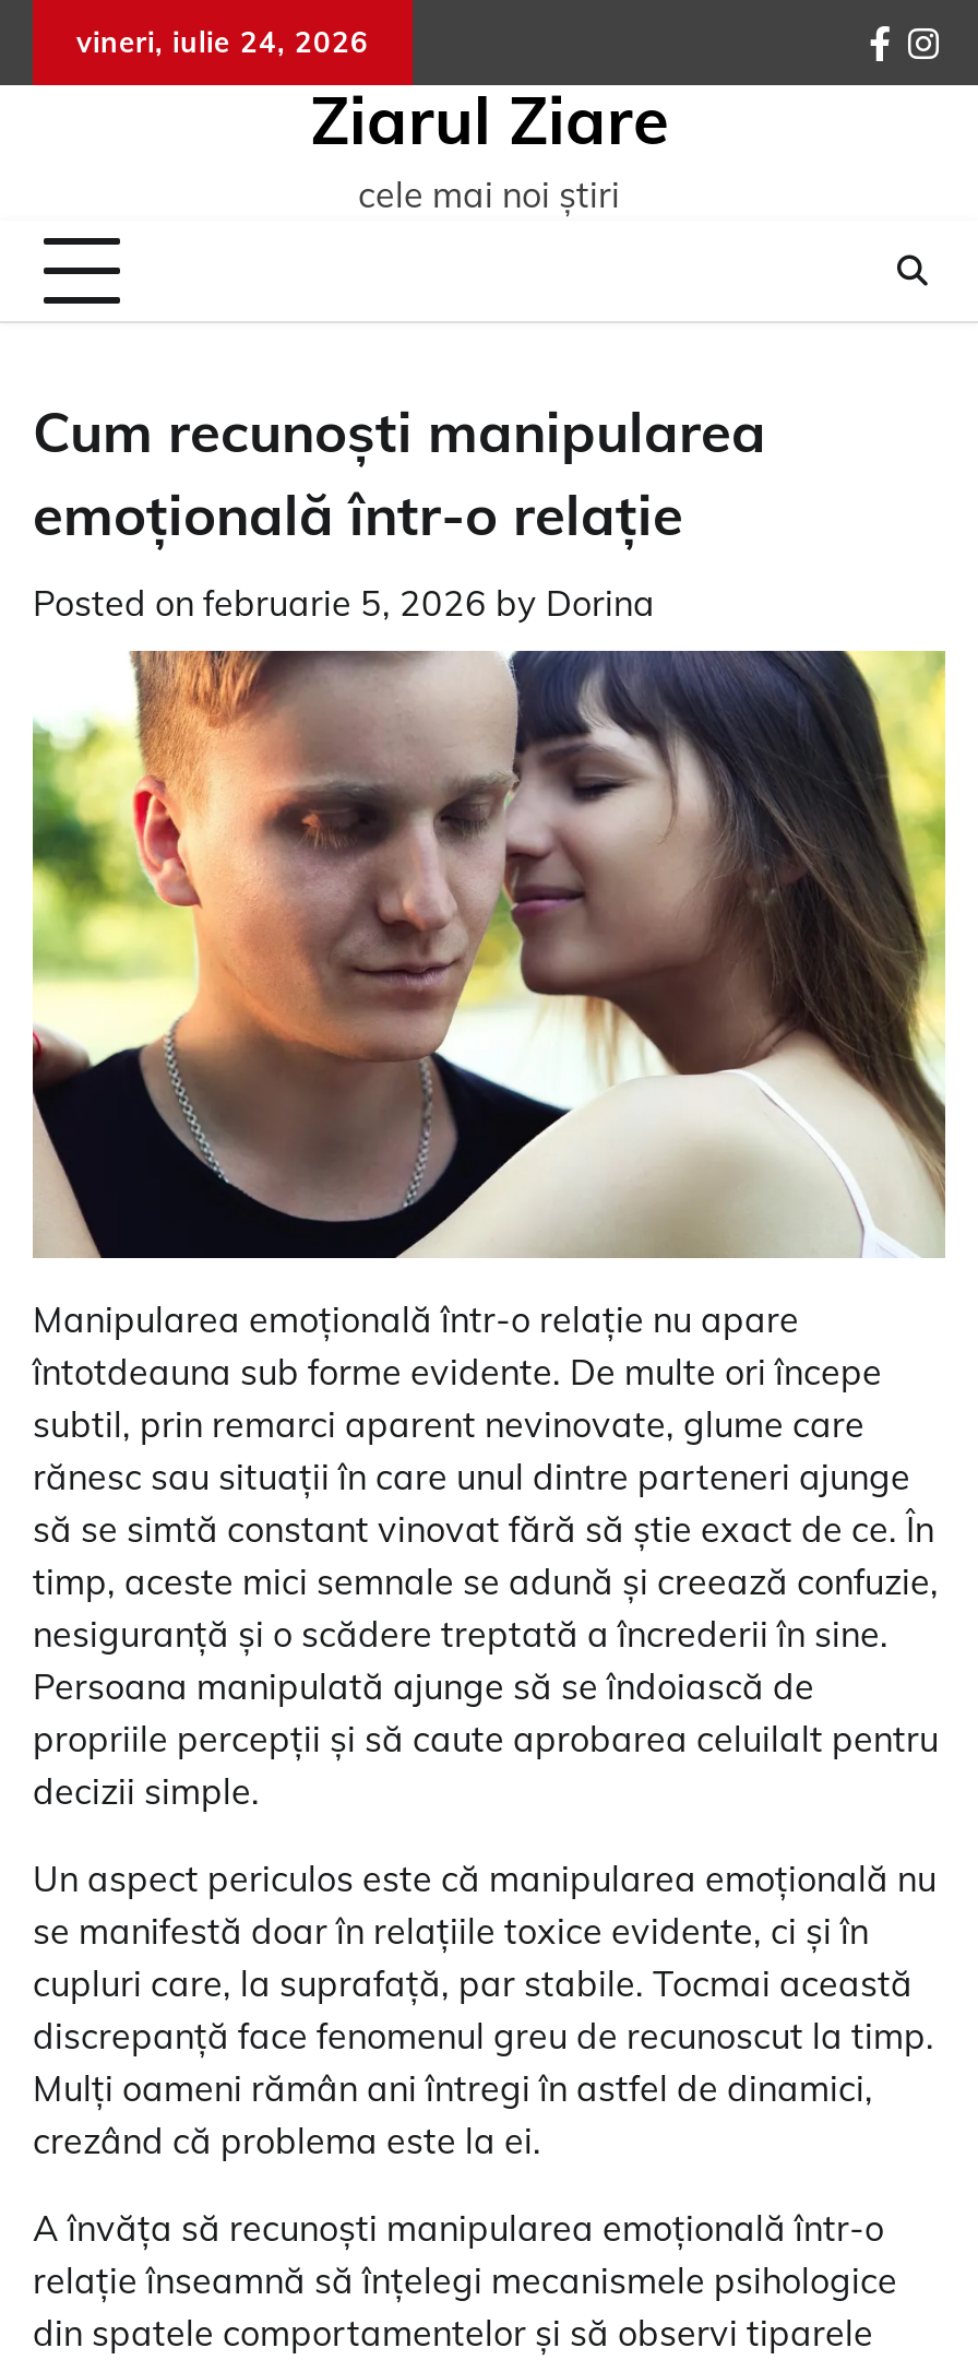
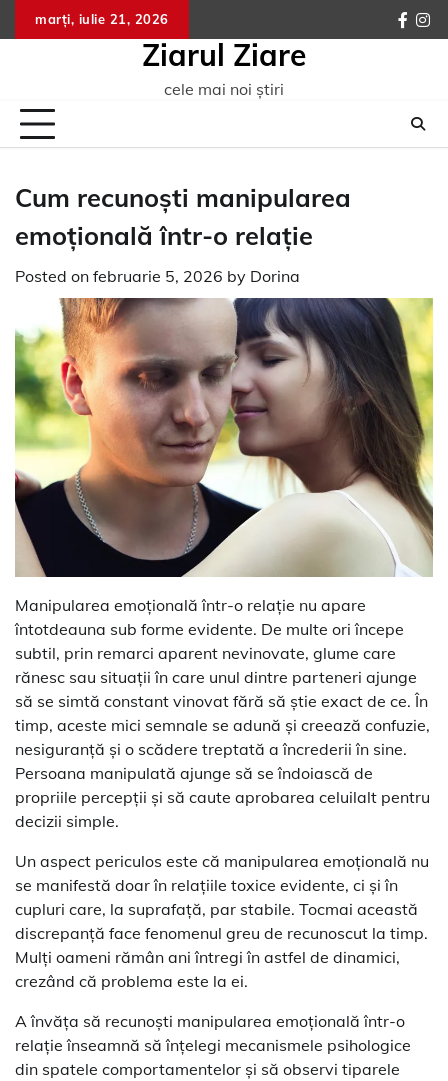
- vineri, iulie 24, 2026
+ marți, iulie 21, 2026
